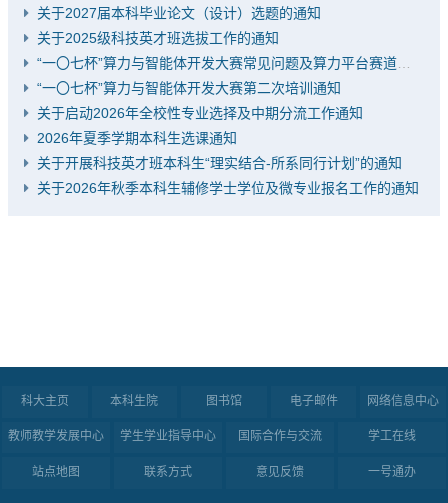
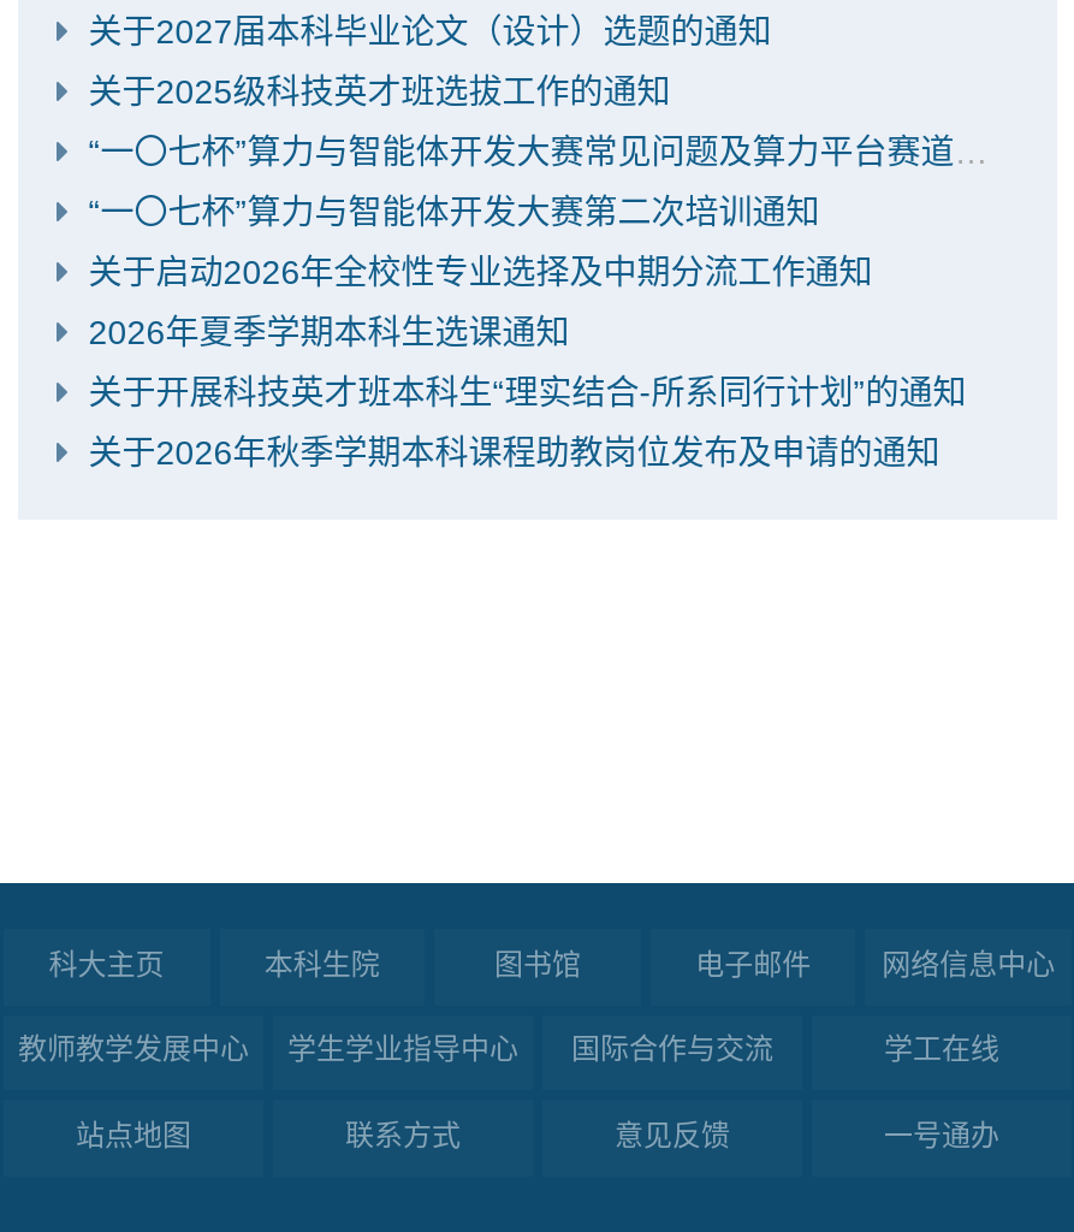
- 关于2026年秋季本科生辅修学士学位及微专业报名工作的通知
+ 关于2026年秋季学期本科课程助教岗位发布及申请的通知
